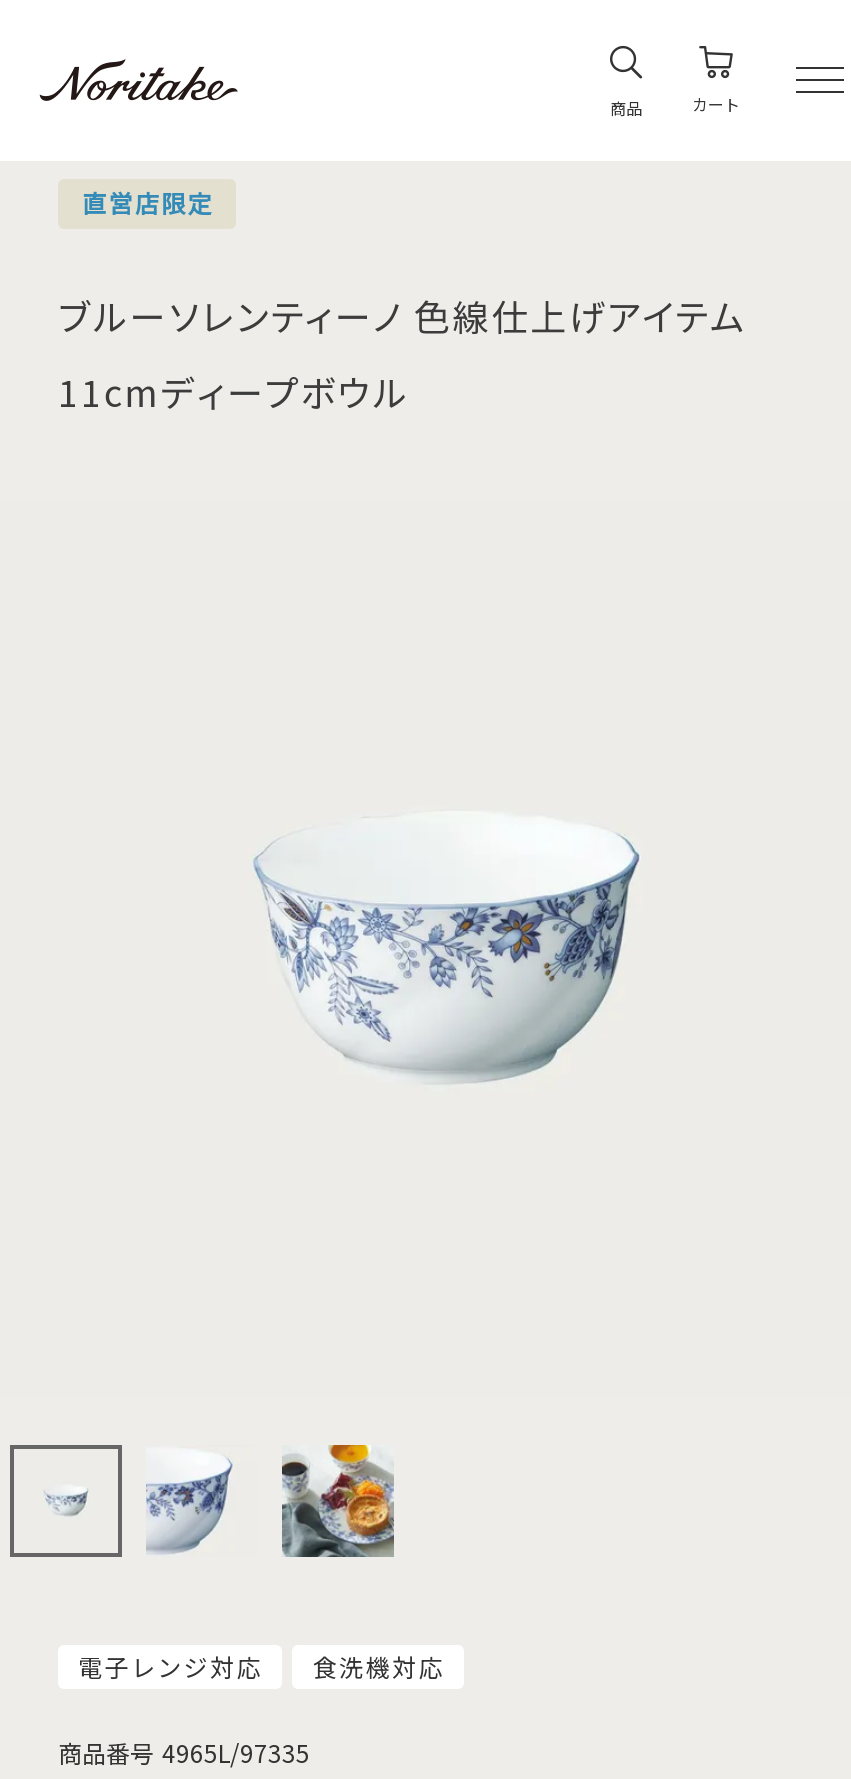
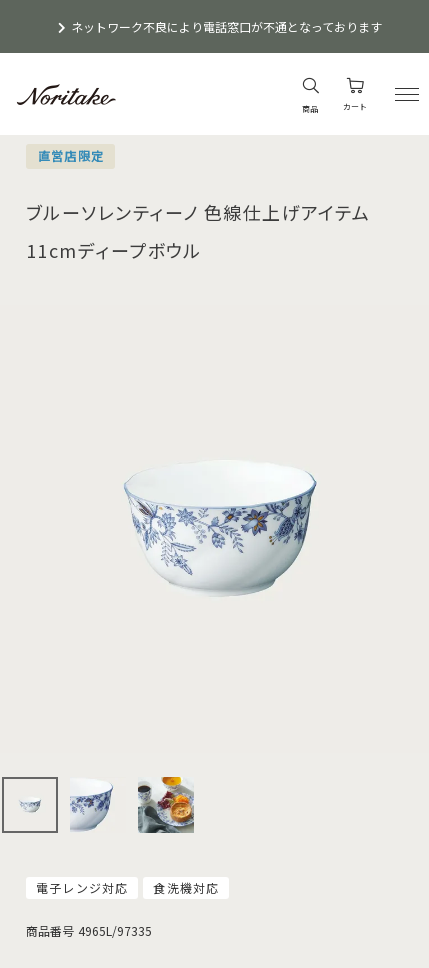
+ ネットワーク不良により電話窓口が不通となっております
